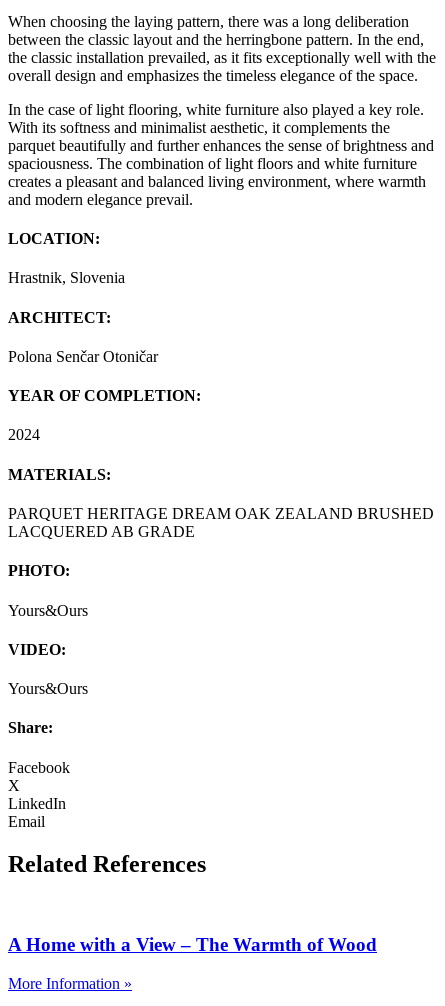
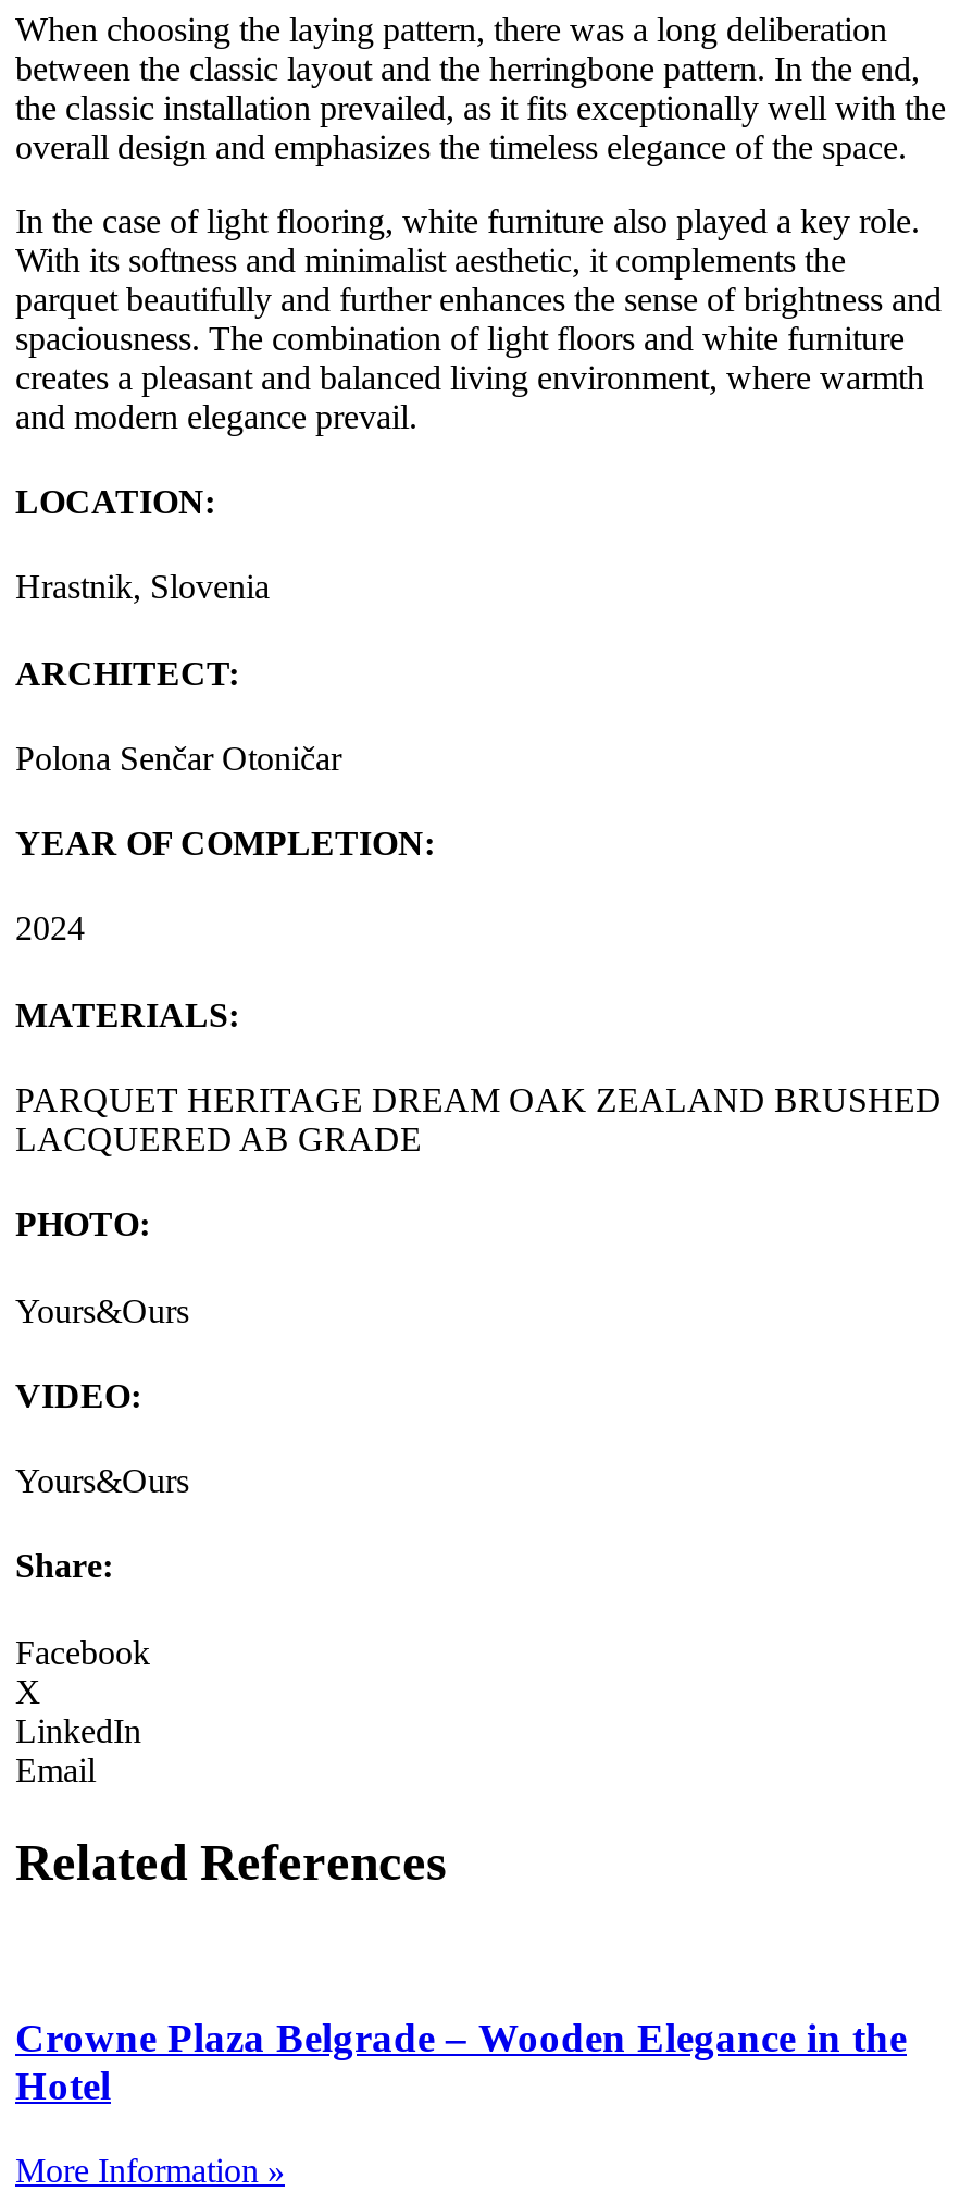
- A Home with a View – The Warmth of Wood
+ Crowne Plaza Belgrade – Wooden Elegance in the
+ Hotel
